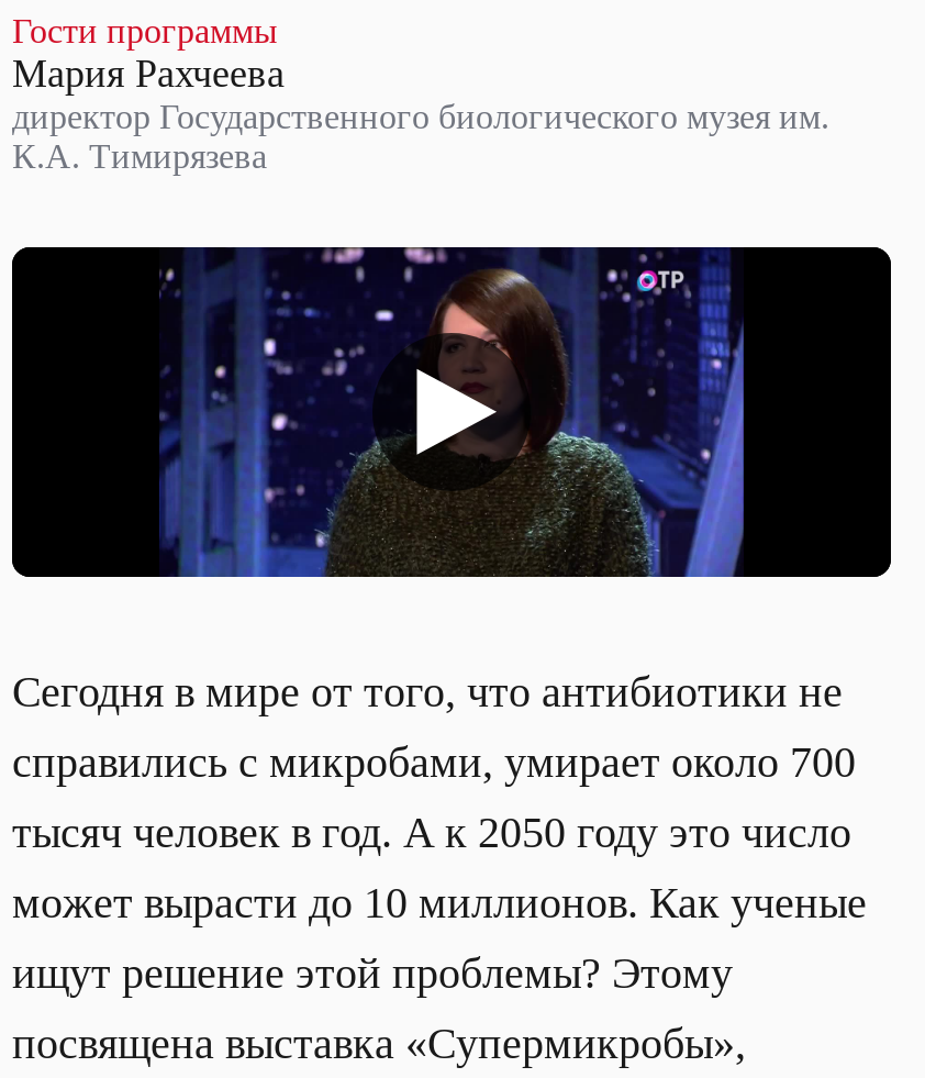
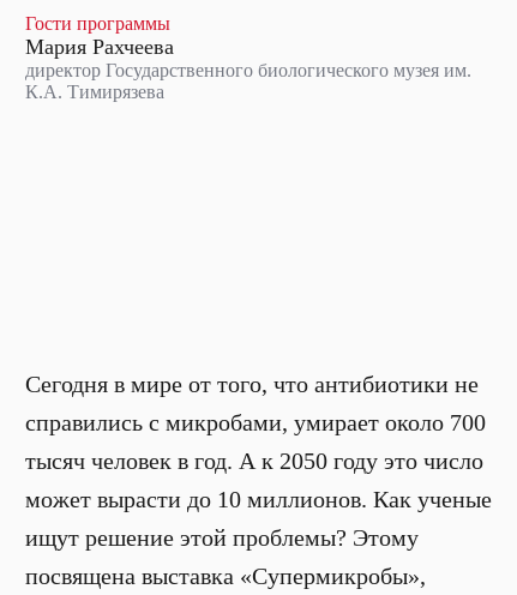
- [image]
